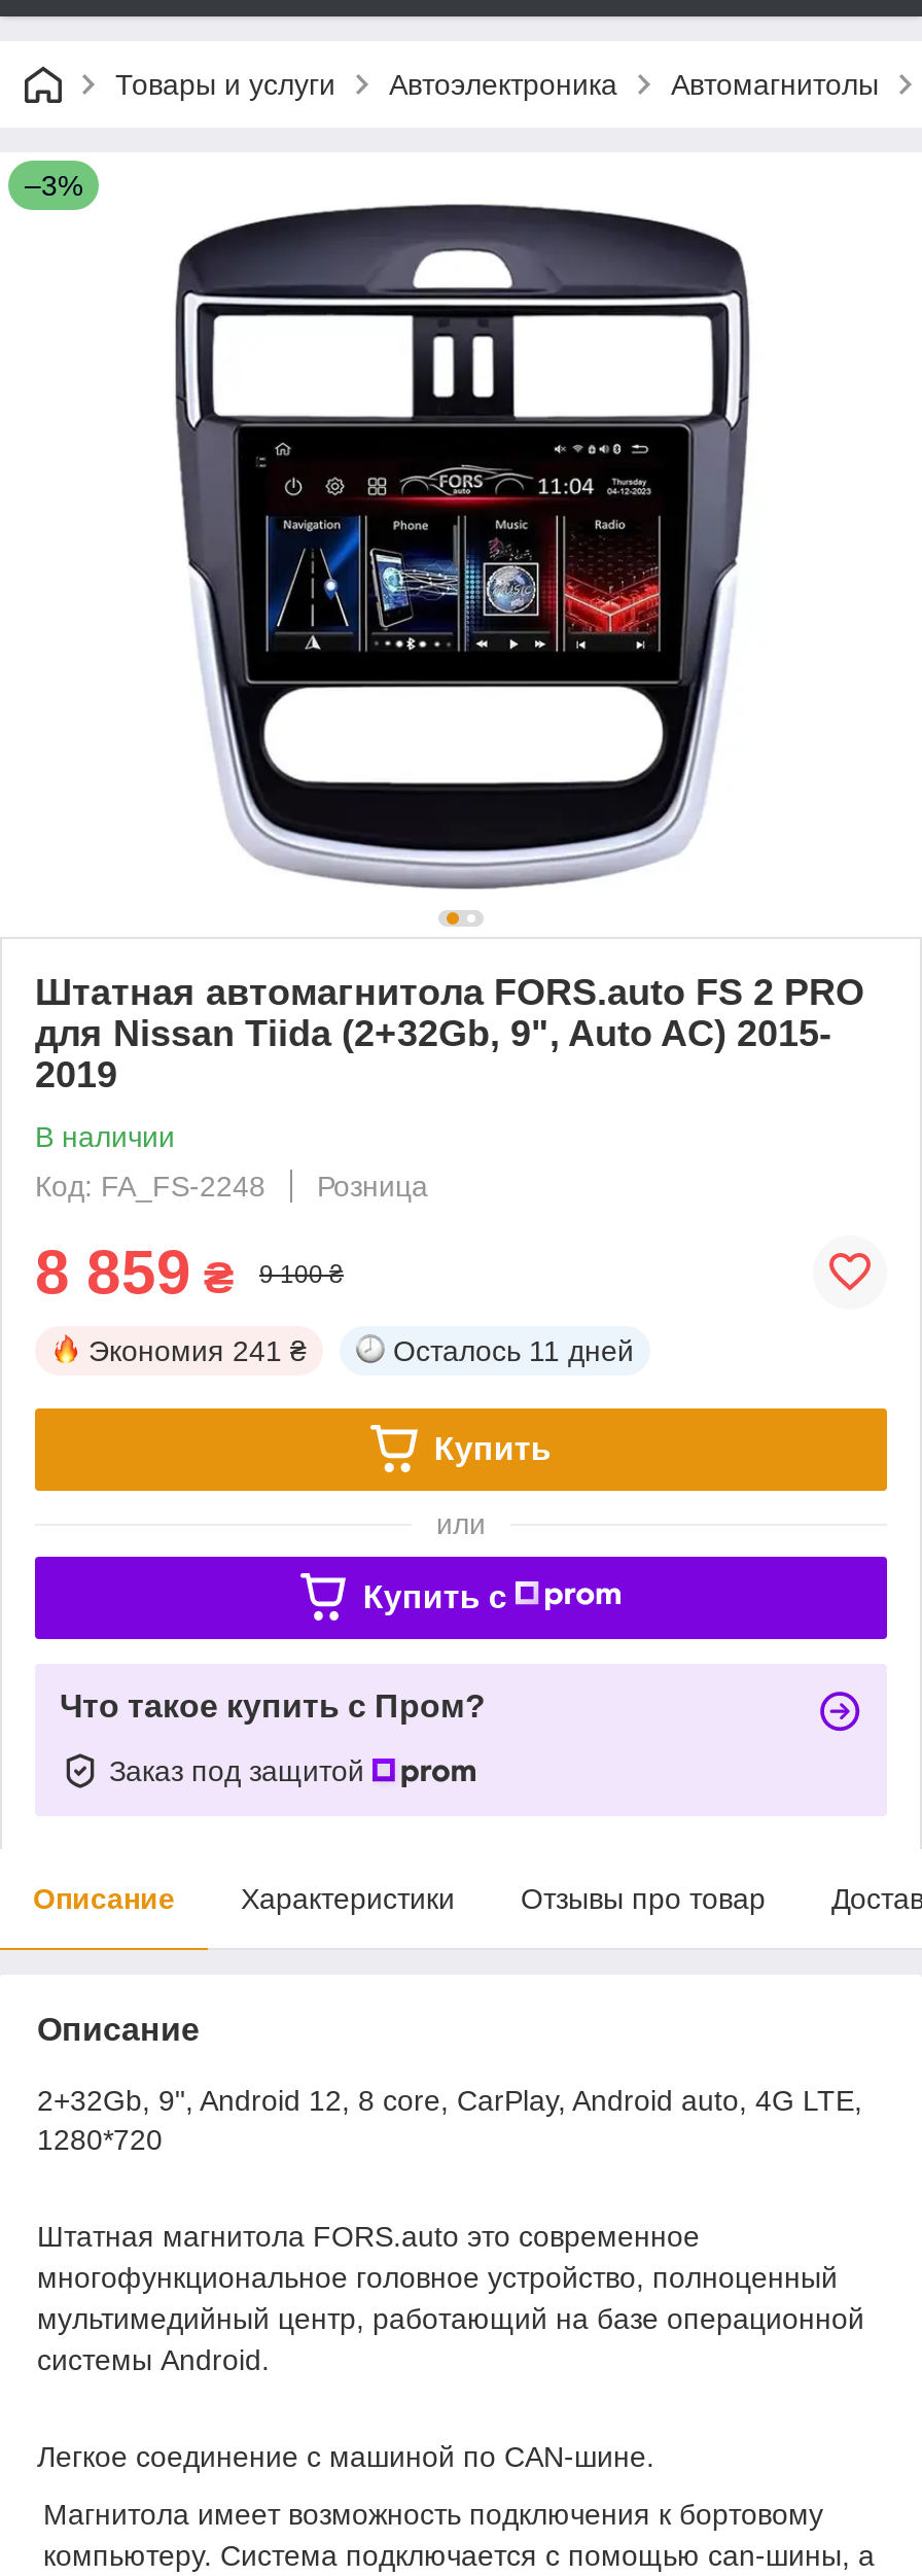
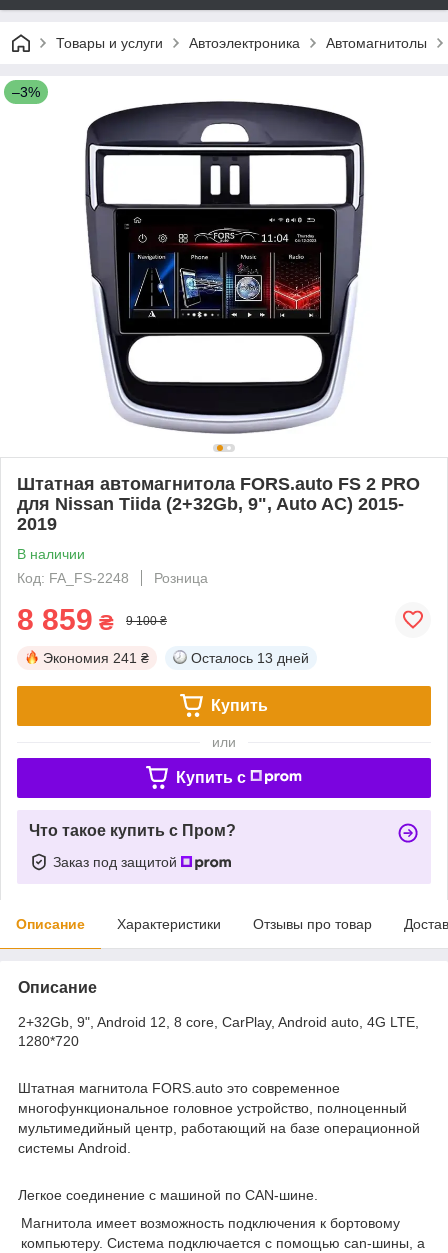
- Осталось 11 дней
+ Осталось 13 дней
